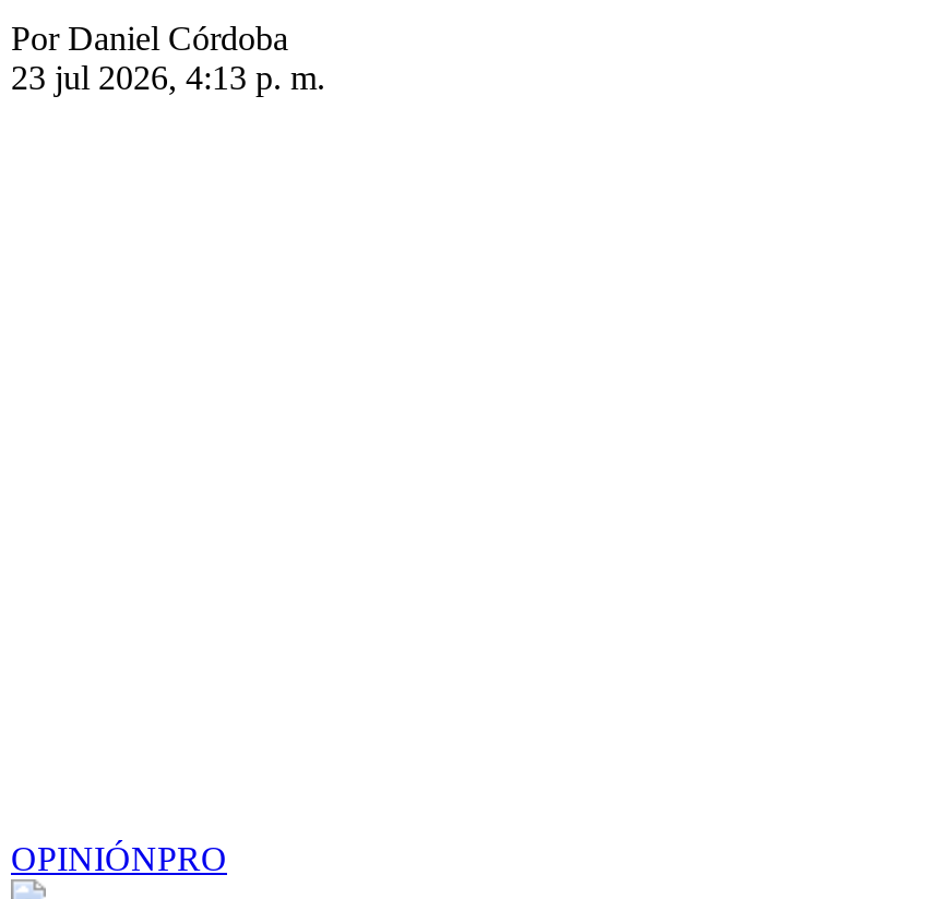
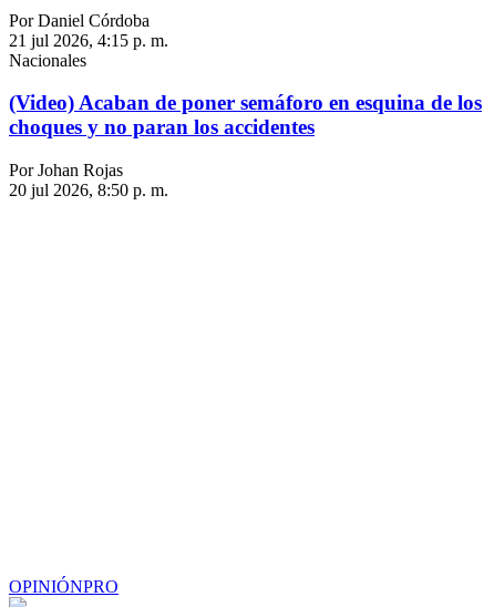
- 23 jul 2026, 4:13 p. m.
+ 21 jul 2026, 4:15 p. m.
+ Nacionales
+ (Video) Acaban de poner semáforo en esquina de los
+ choques y no paran los accidentes
+ Por Johan Rojas
+ 20 jul 2026, 8:50 p. m.
